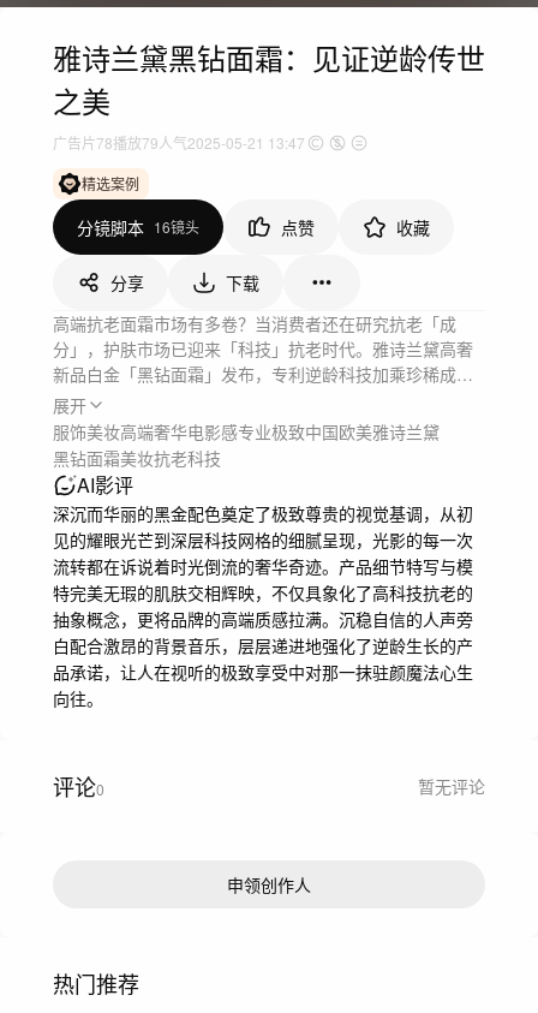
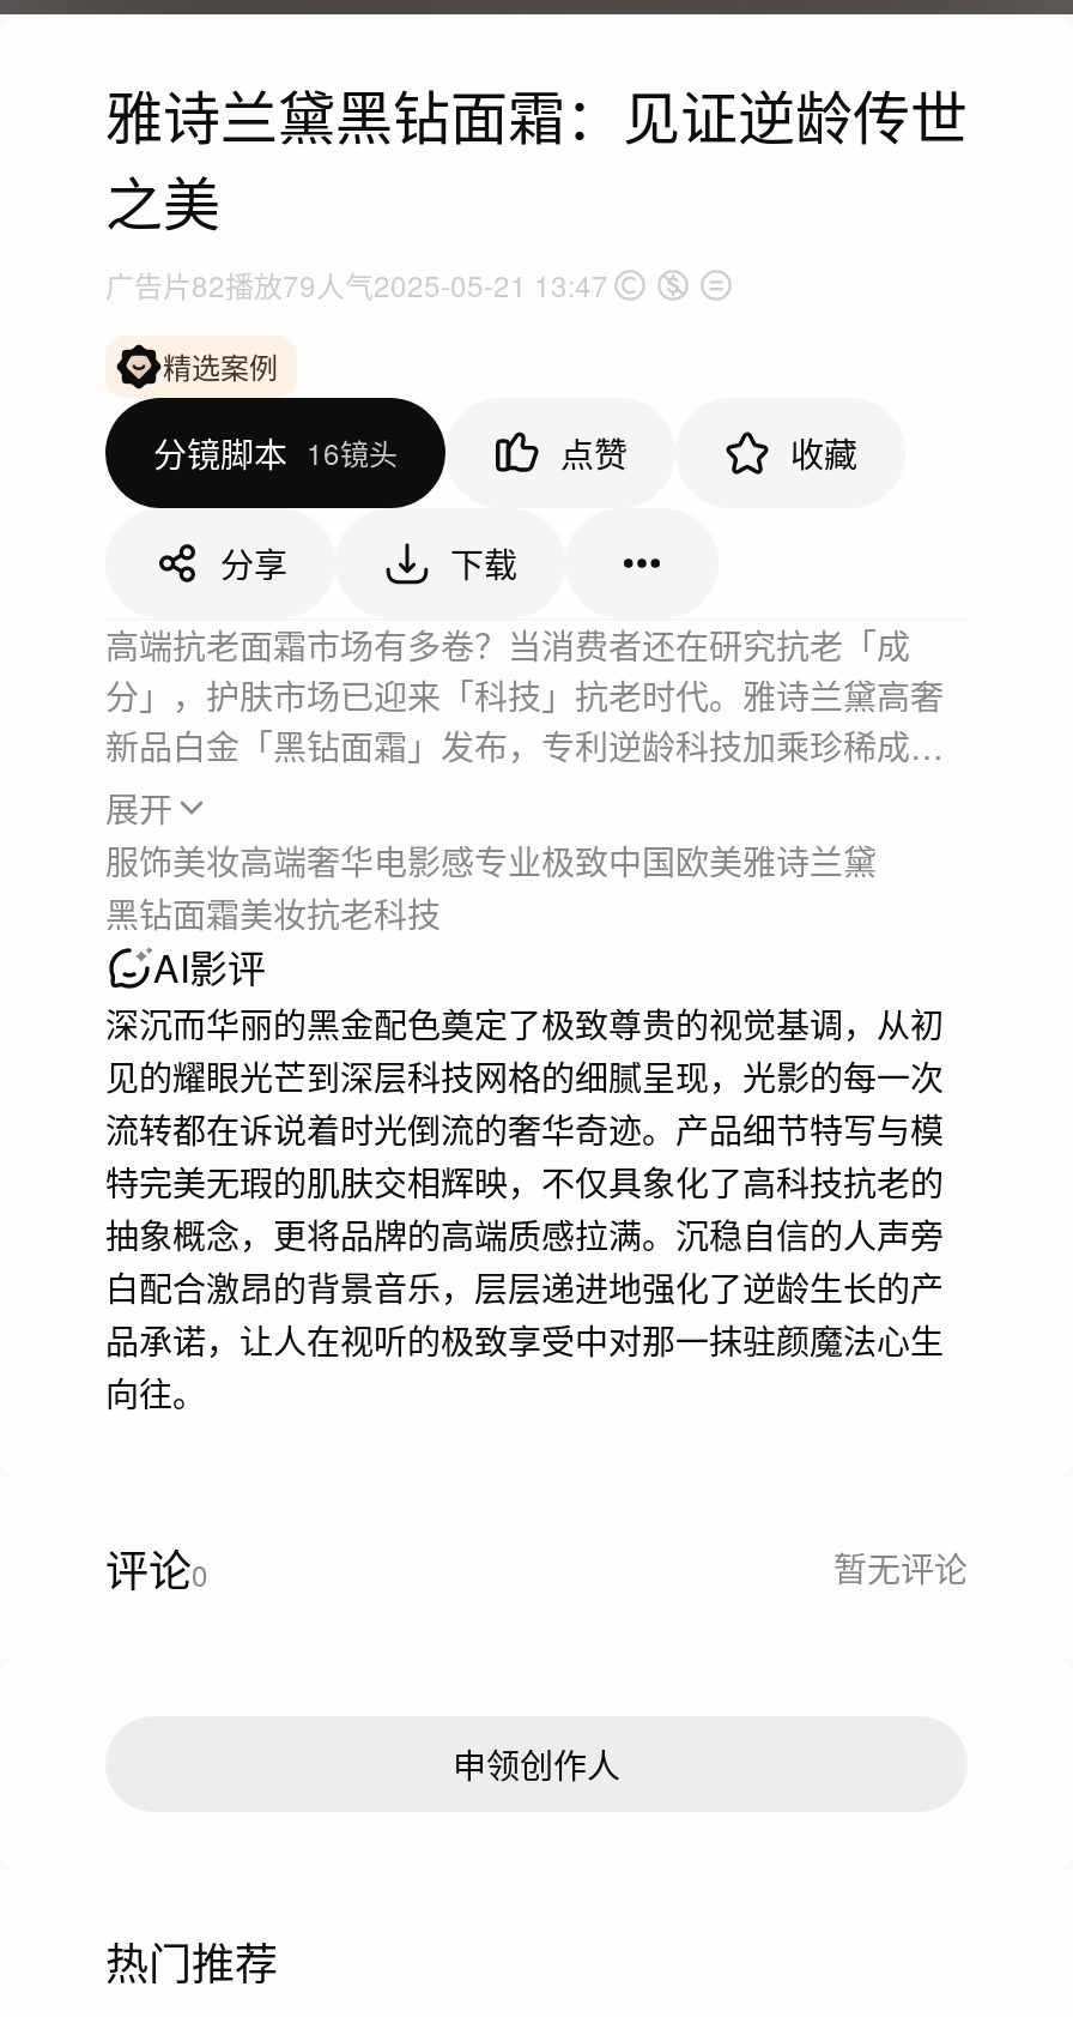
- 广告片78播放79人气2025-05-21 13:47
+ 广告片82播放79人气2025-05-21 13:47
